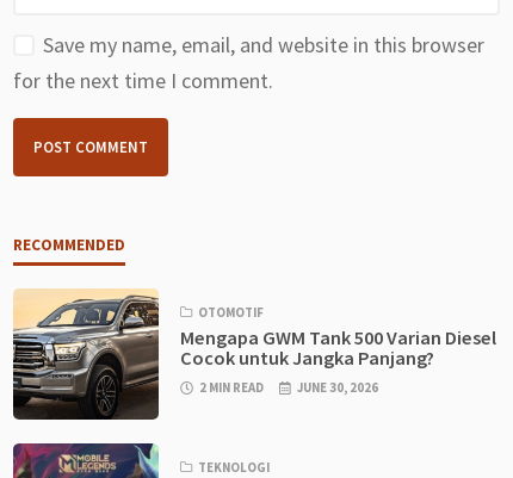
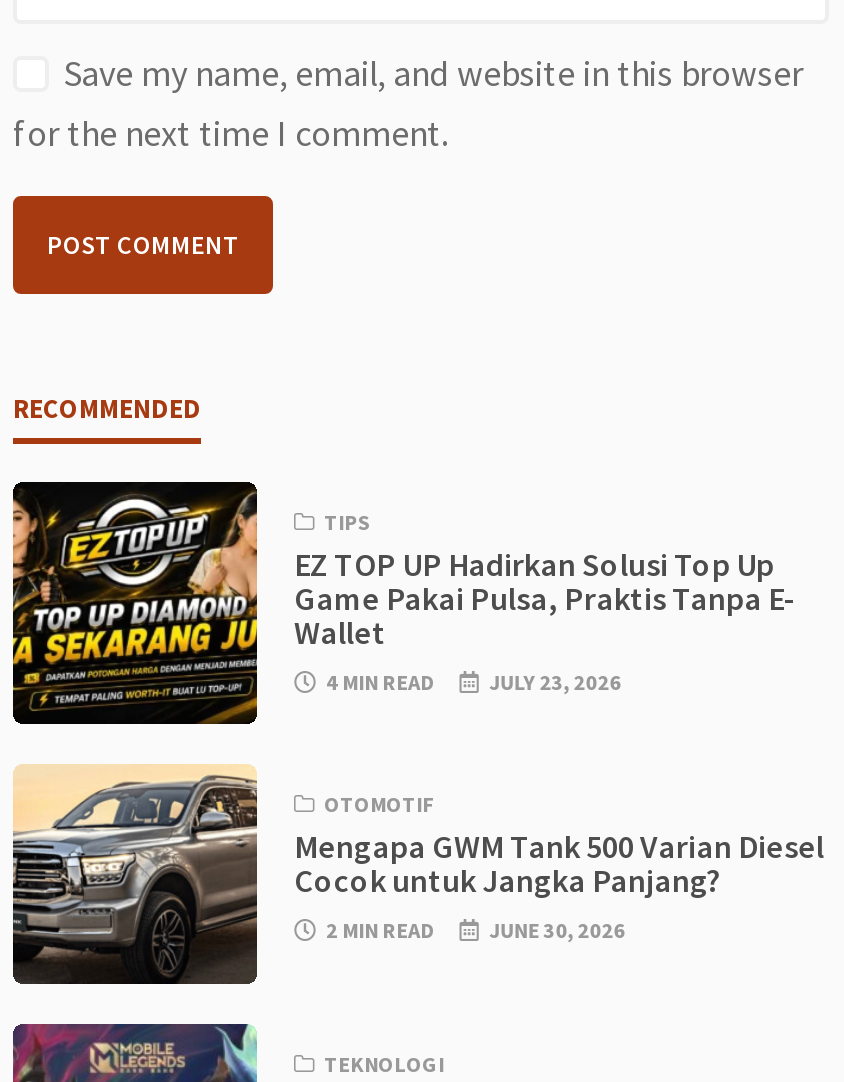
+ [image]
+ TIPS
+ EZ TOP UP Hadirkan Solusi Top Up
+ Game Pakai Pulsa, Praktis Tanpa E-
+ Wallet
+ 4 MIN READ
+ JULY 23, 2026
